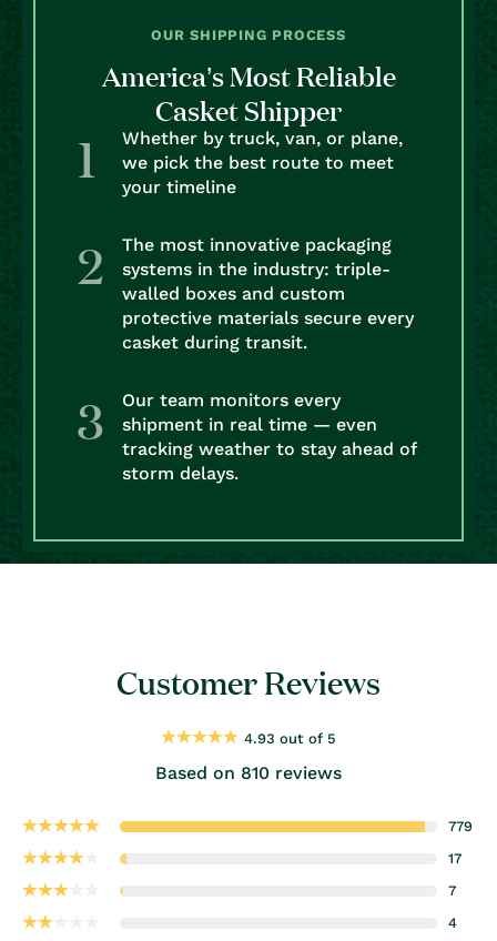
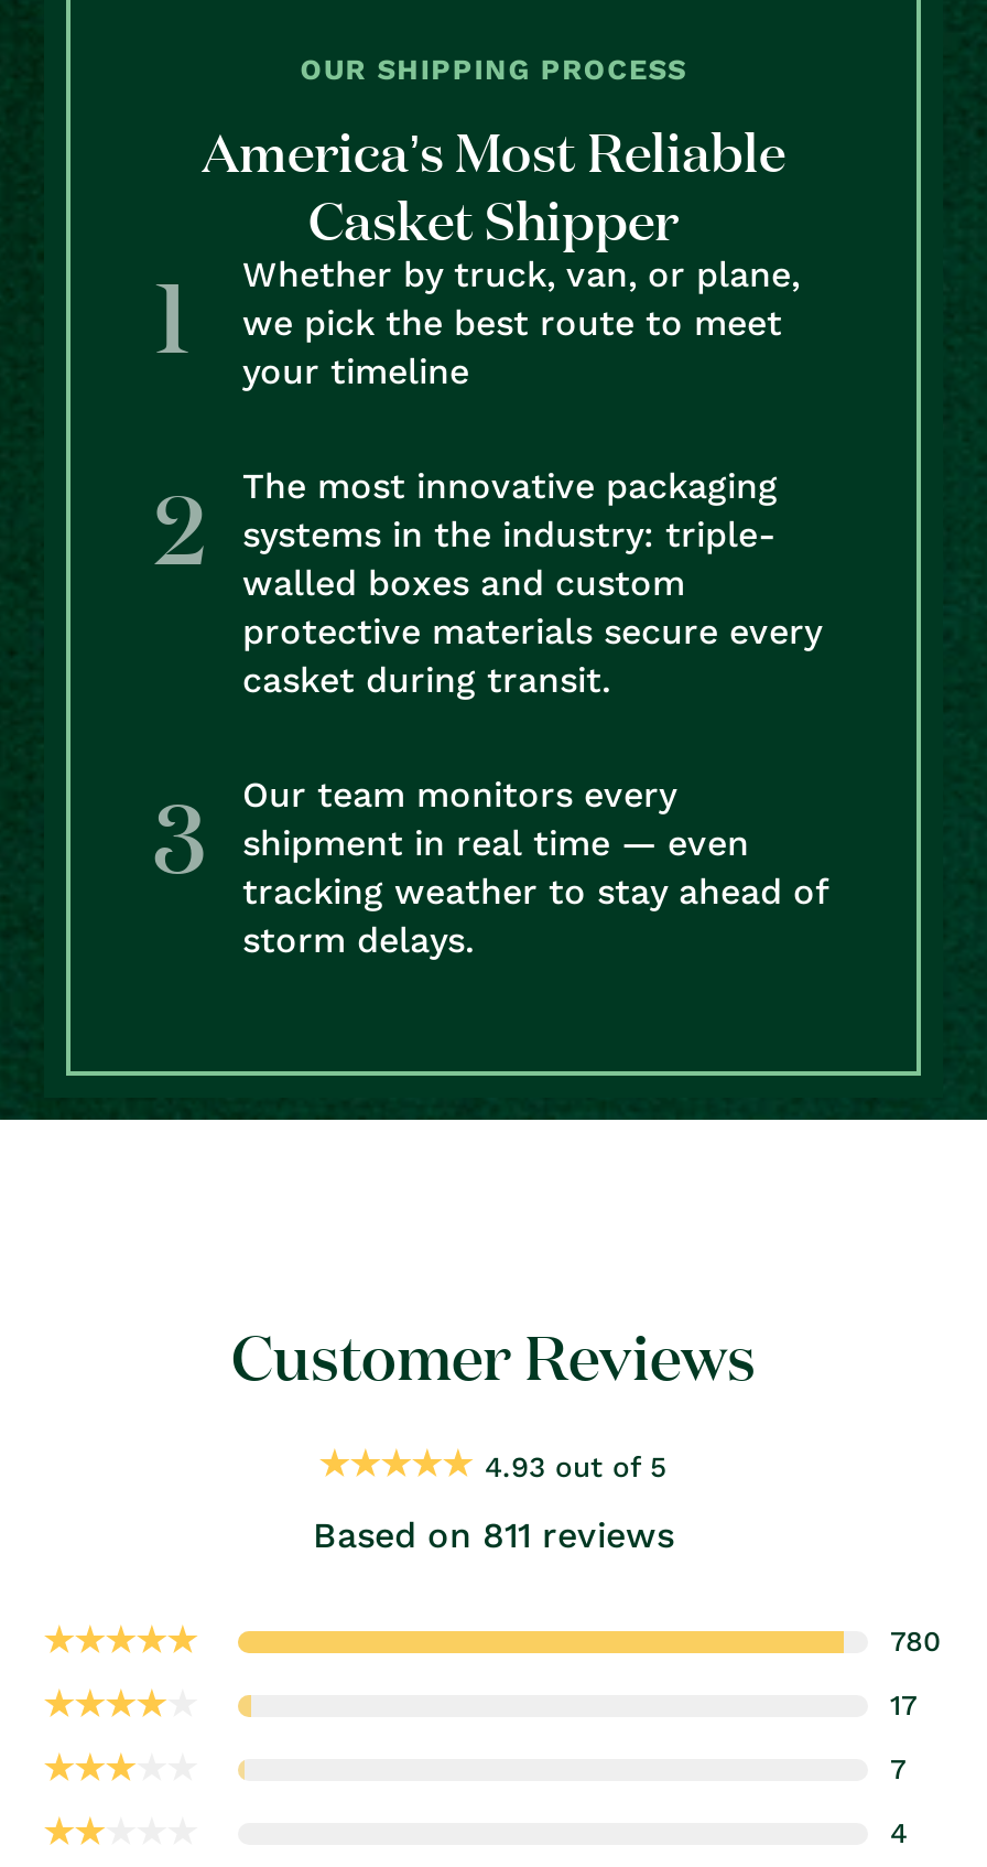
- Based on 810 reviews
+ Based on 811 reviews

- 779
+ 780
